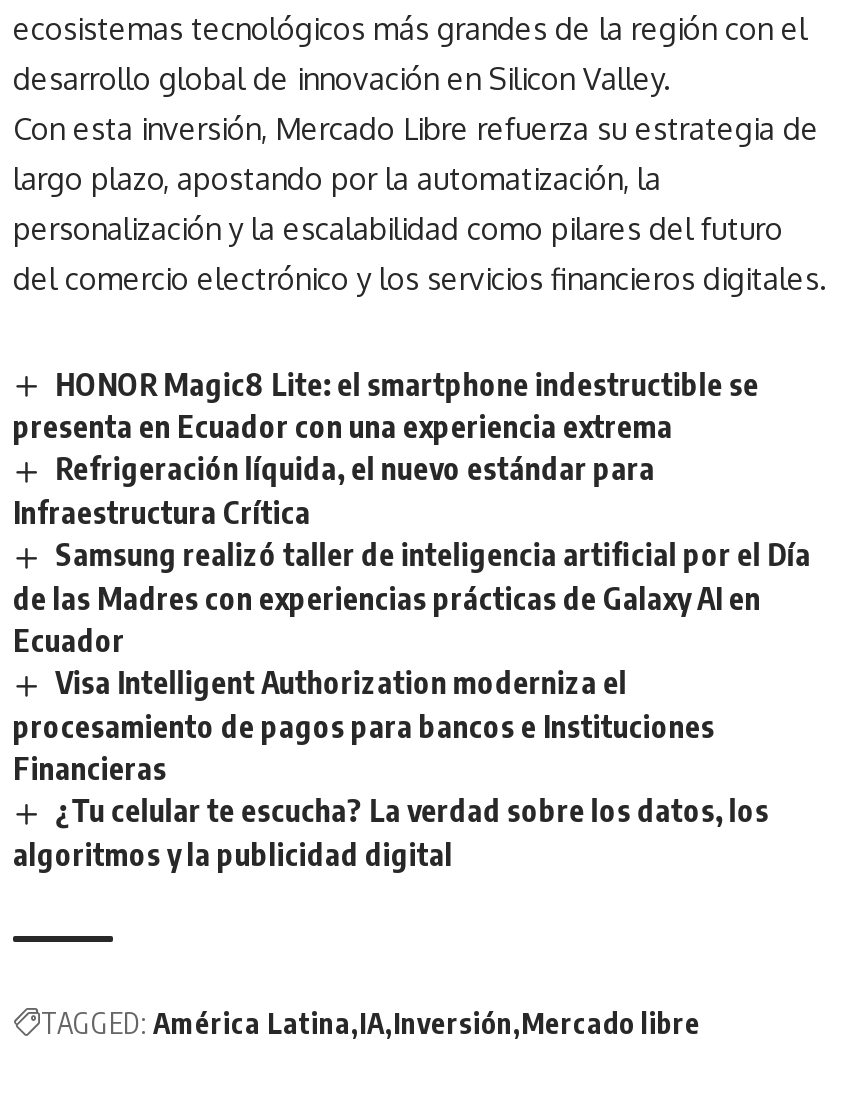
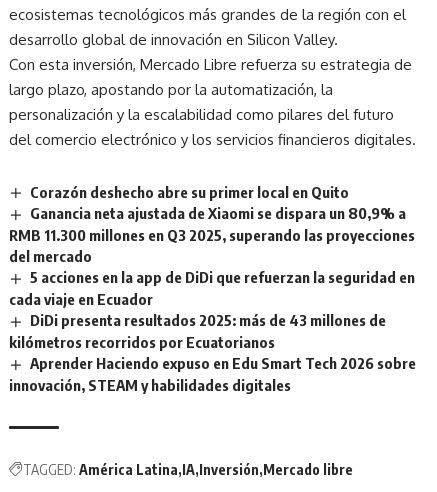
- HONOR Magic8 Lite: el smartphone indestructible se
- presenta en Ecuador con una experiencia extrema
- Refrigeración líquida, el nuevo estándar para
- Infraestructura Crítica
- Samsung realizó taller de inteligencia artificial por el Día
- de las Madres con experiencias prácticas de Galaxy AI en
- Ecuador
- Visa Intelligent Authorization moderniza el
- procesamiento de pagos para bancos e Instituciones
- Financieras
- ¿Tu celular te escucha? La verdad sobre los datos, los
- algoritmos y la publicidad digital
+ Corazón deshecho abre su primer local en Quito
+ Ganancia neta ajustada de Xiaomi se dispara un 80,9% a
+ RMB 11.300 millones en Q3 2025, superando las proyecciones
+ del mercado
+ 5 acciones en la app de DiDi que refuerzan la seguridad en
+ cada viaje en Ecuador
+ DiDi presenta resultados 2025: más de 43 millones de
+ kilómetros recorridos por Ecuatorianos
+ Aprender Haciendo expuso en Edu Smart Tech 2026 sobre
+ innovación, STEAM y habilidades digitales
